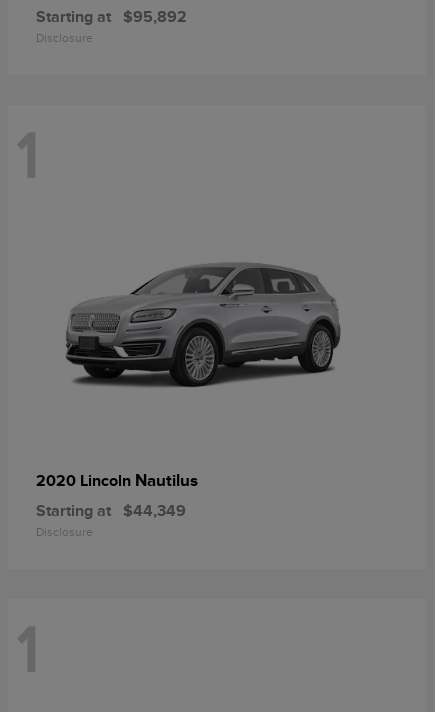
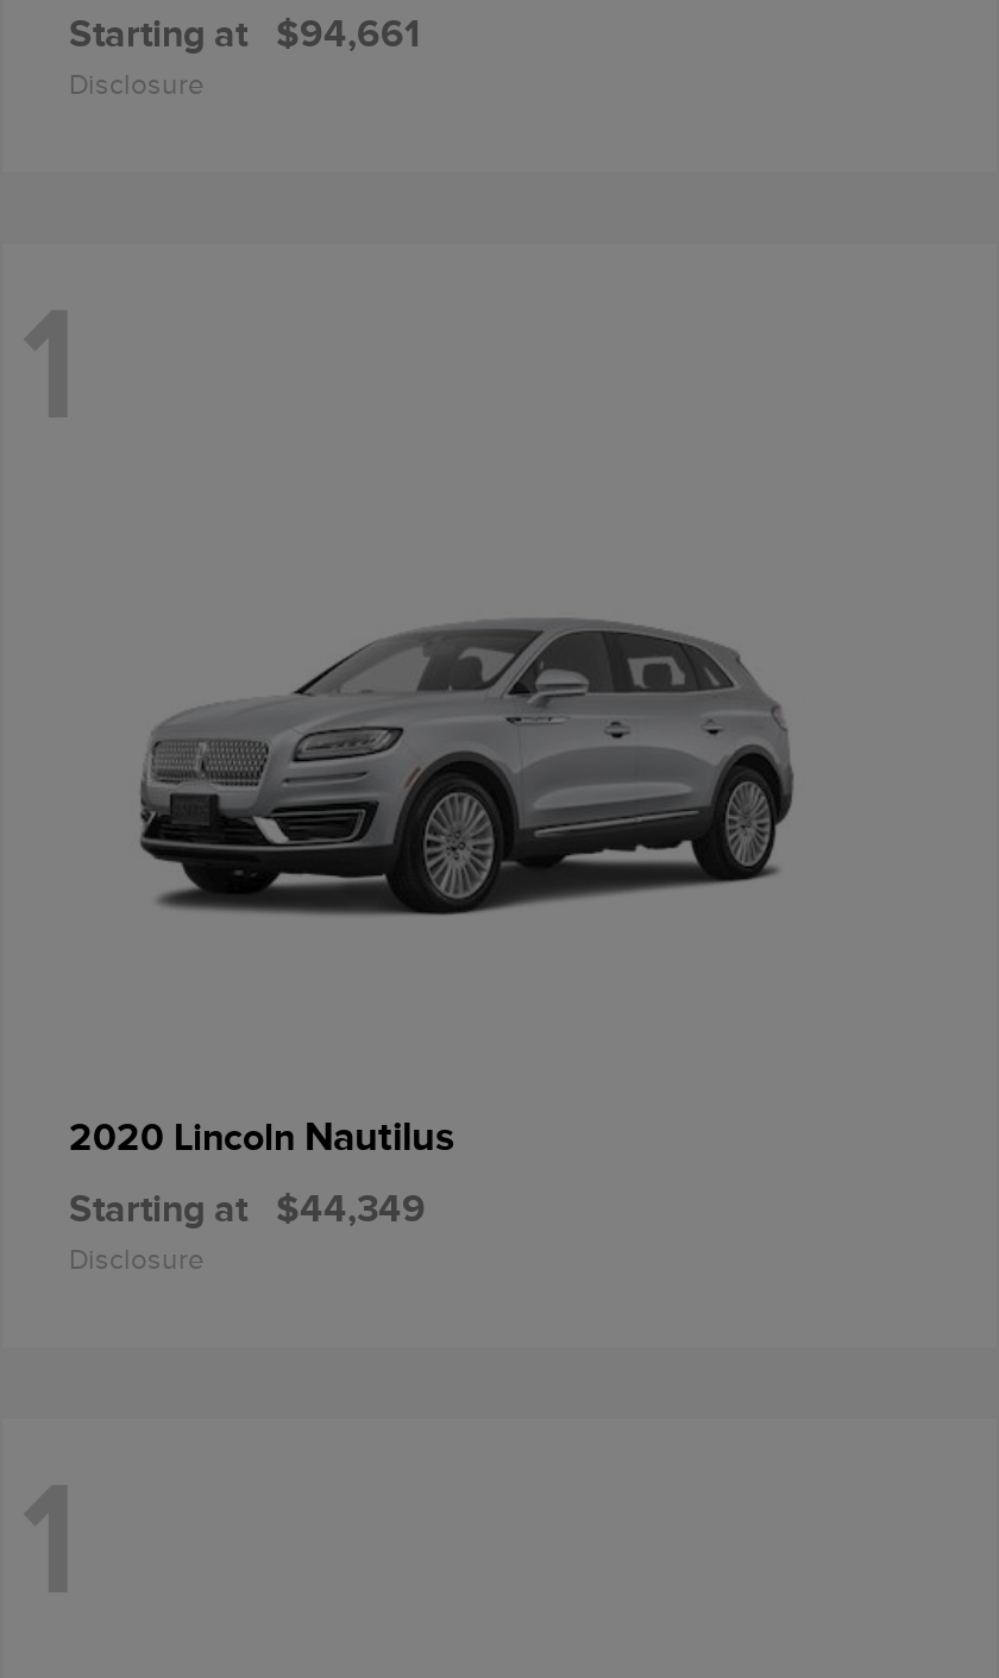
- Starting at $95,892
+ Starting at $94,661
